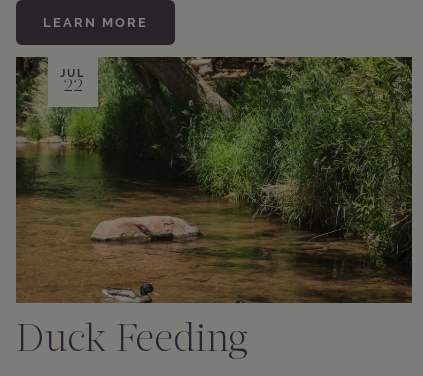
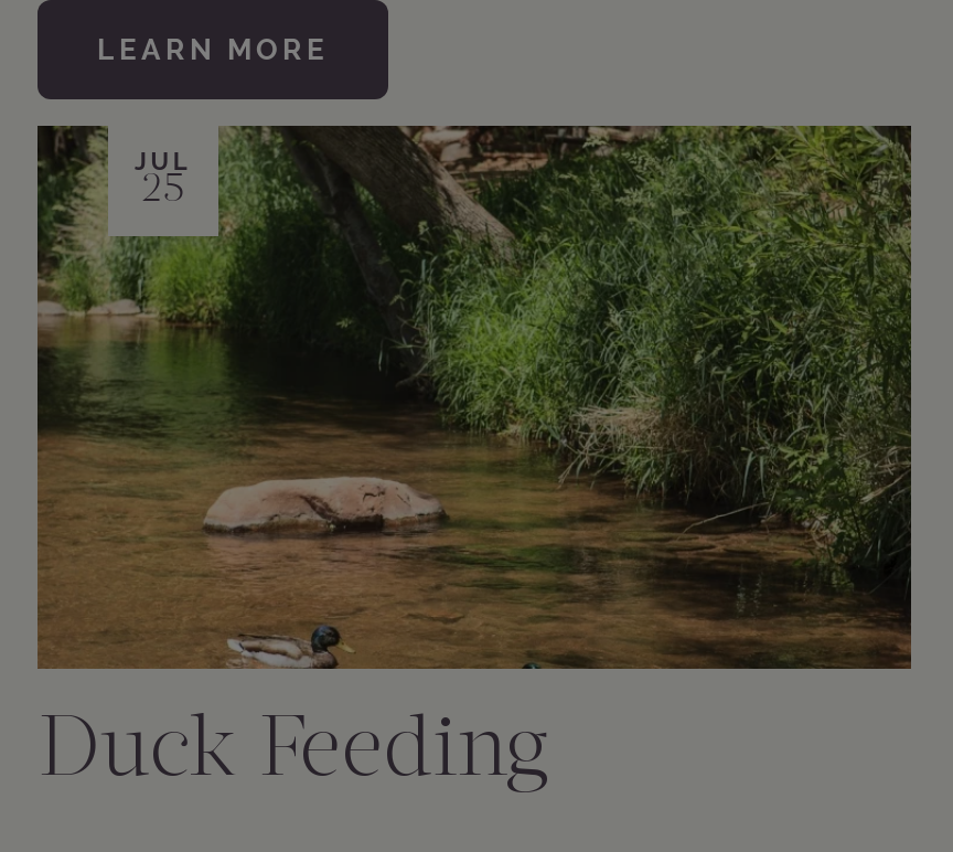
- 22
+ 25
